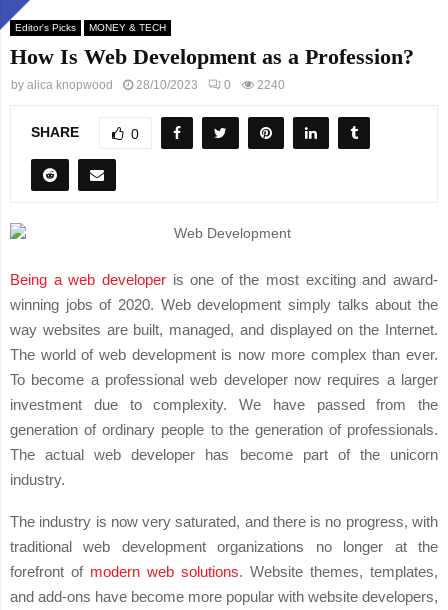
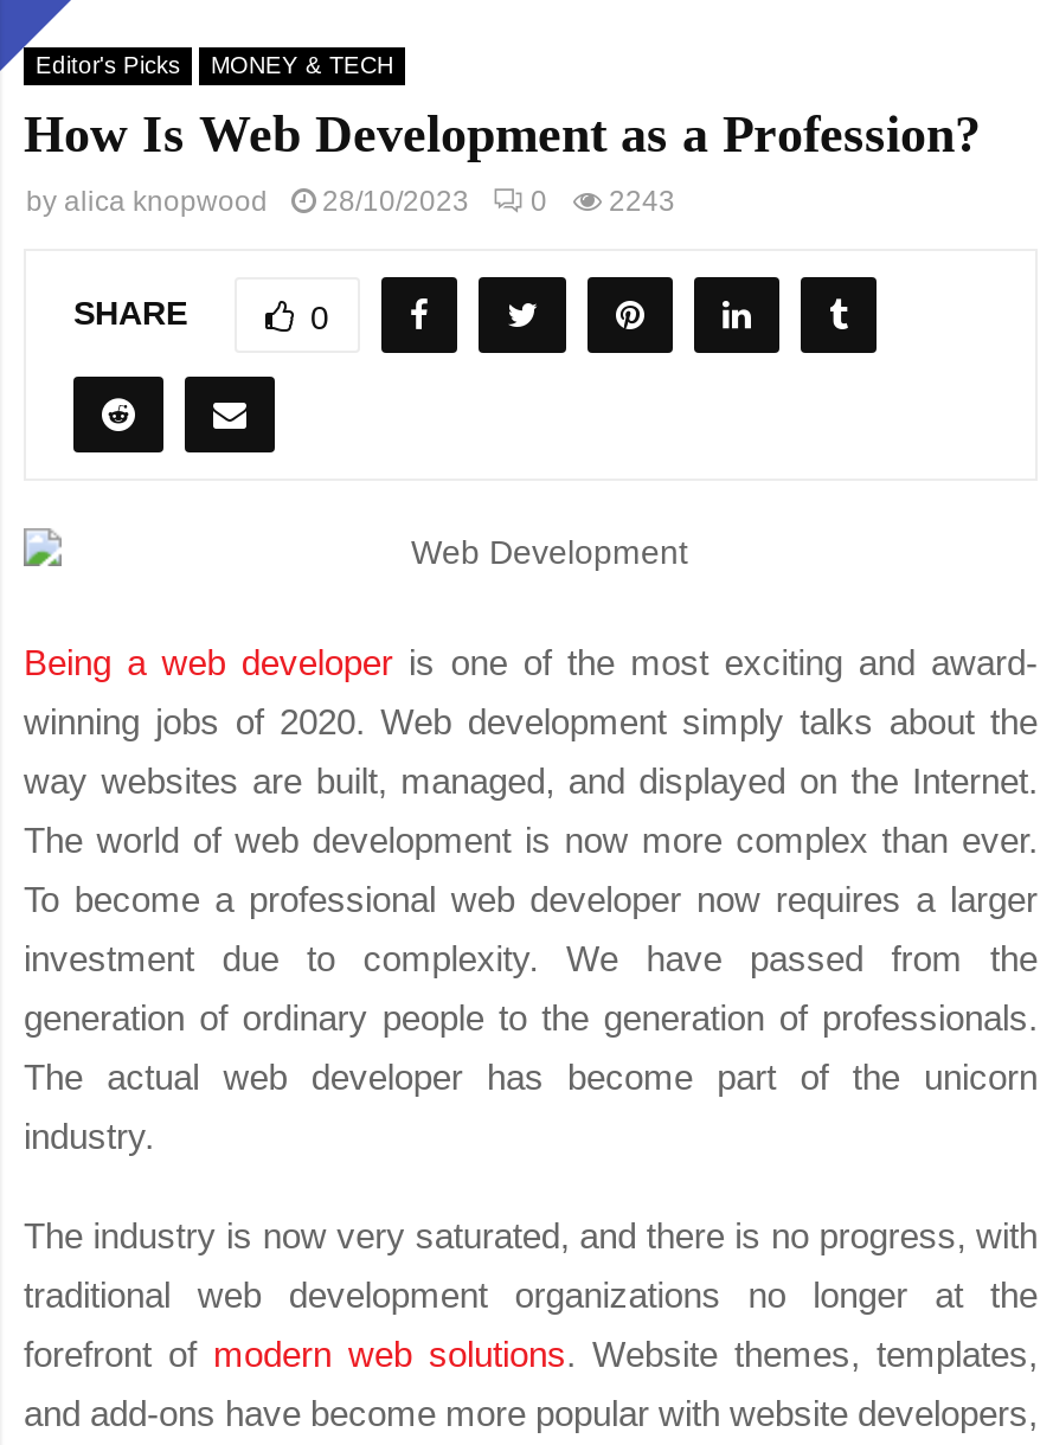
- by alica knopwood 28/10/2023 0 2240
+ by alica knopwood 28/10/2023 0 2243
